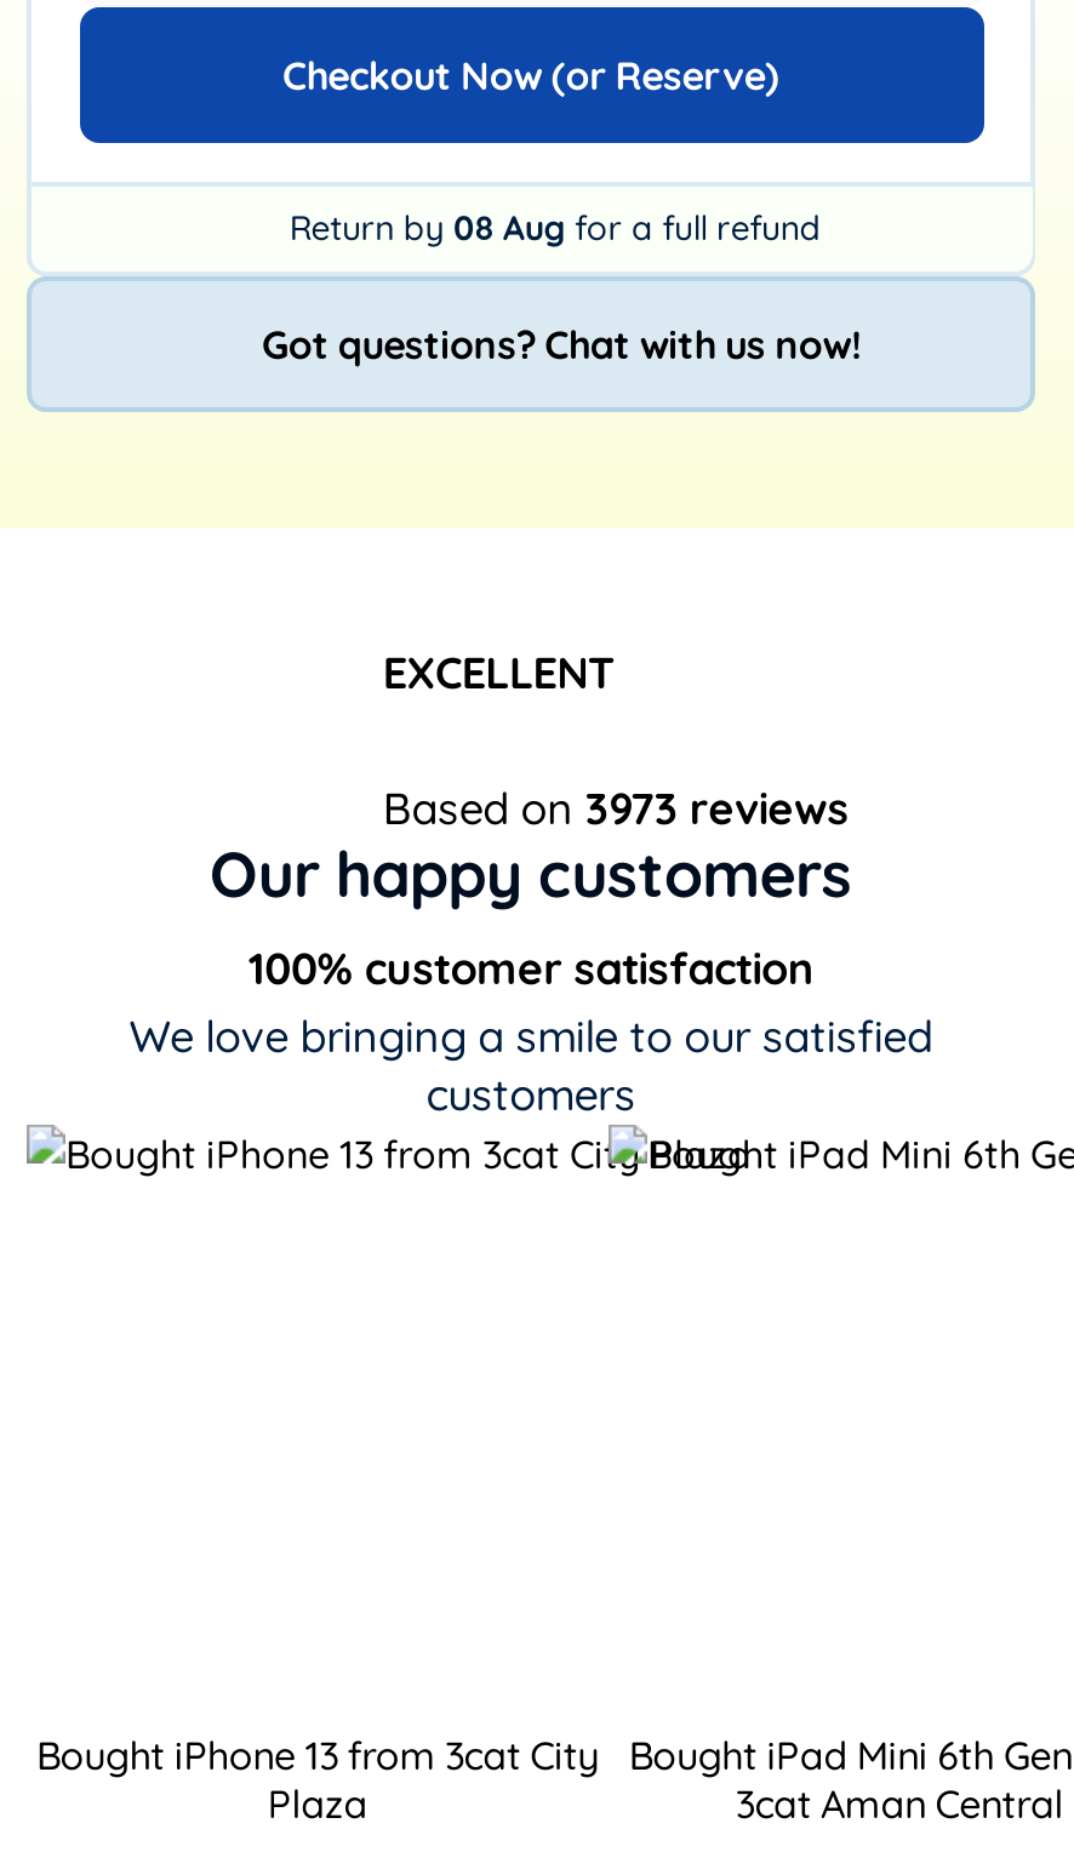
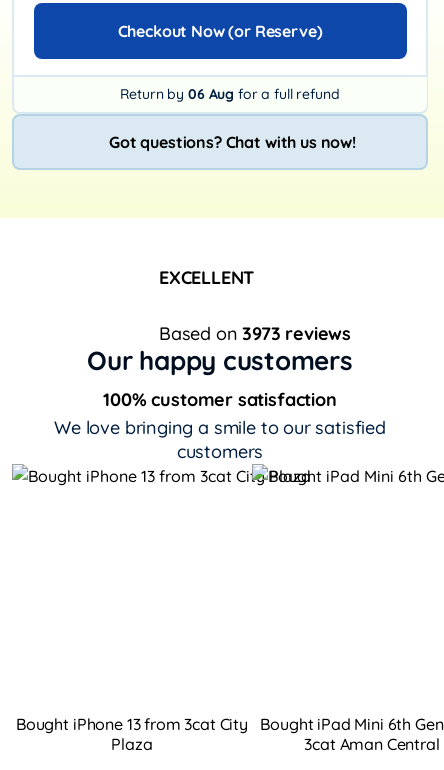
- Return by 08 Aug for a full refund
+ Return by 06 Aug for a full refund
